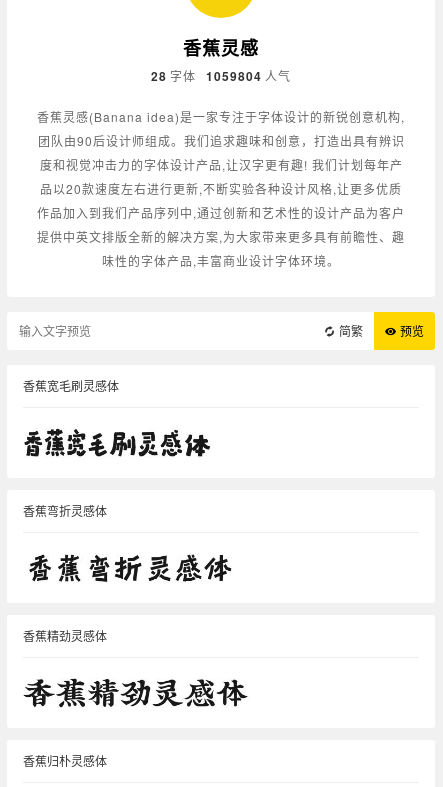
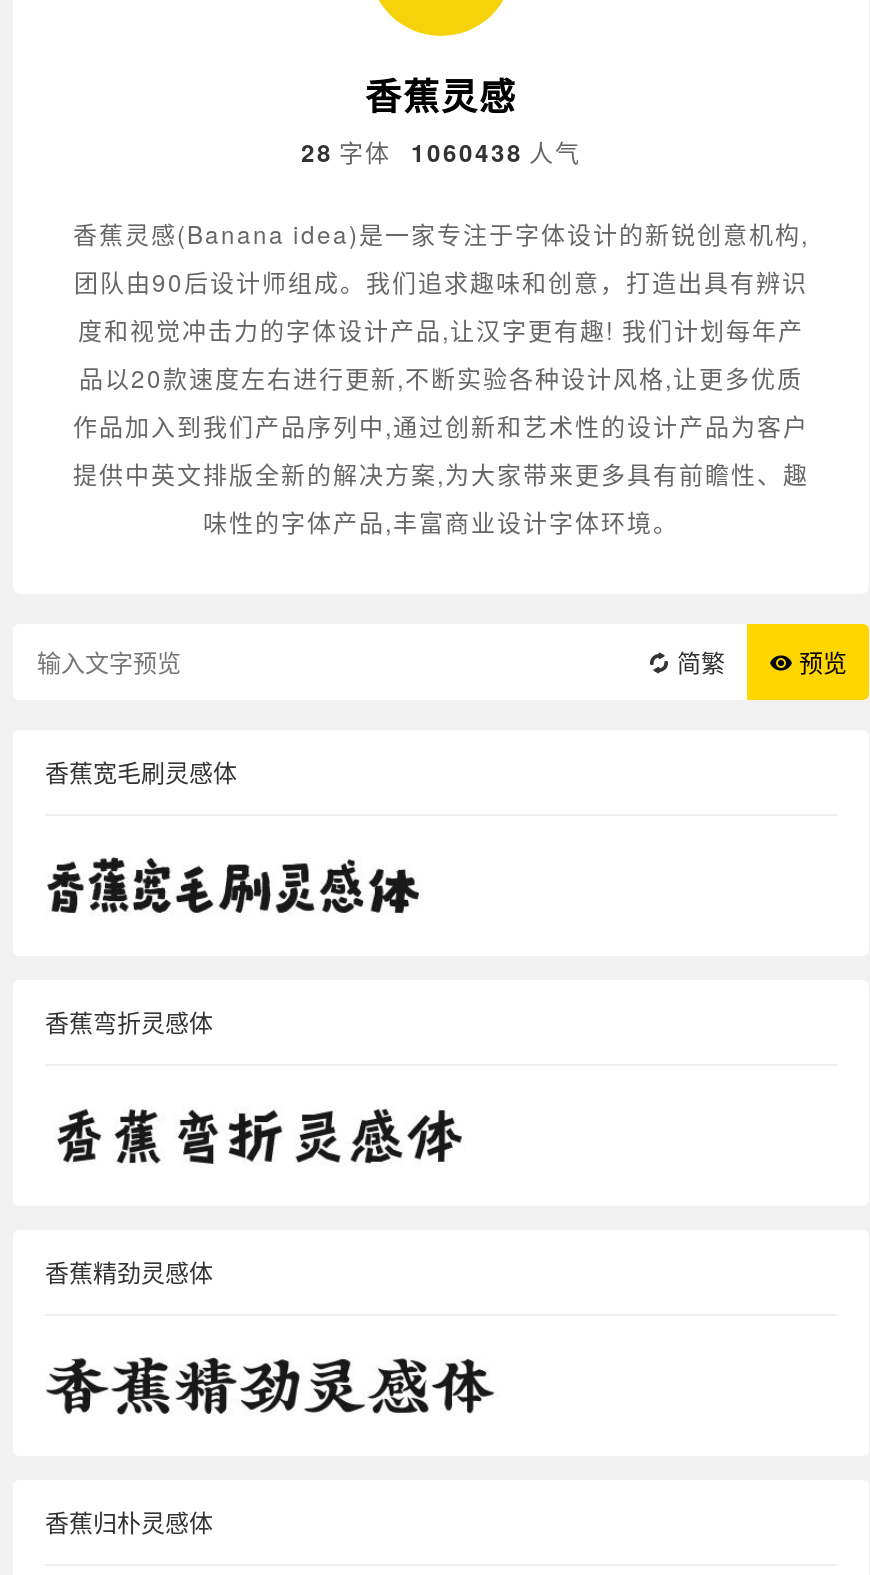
- 28 字体 1059804 人气
+ 28 字体 1060438 人气
